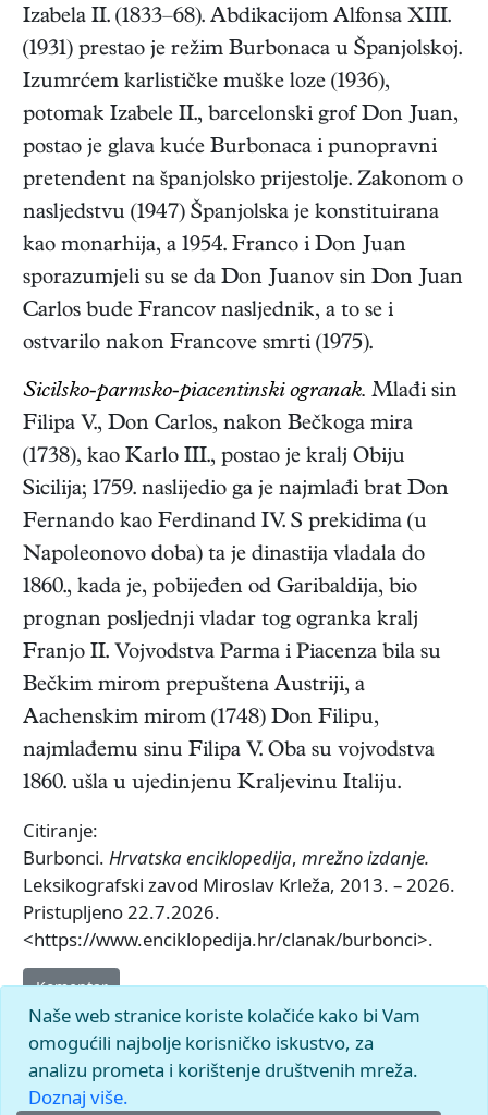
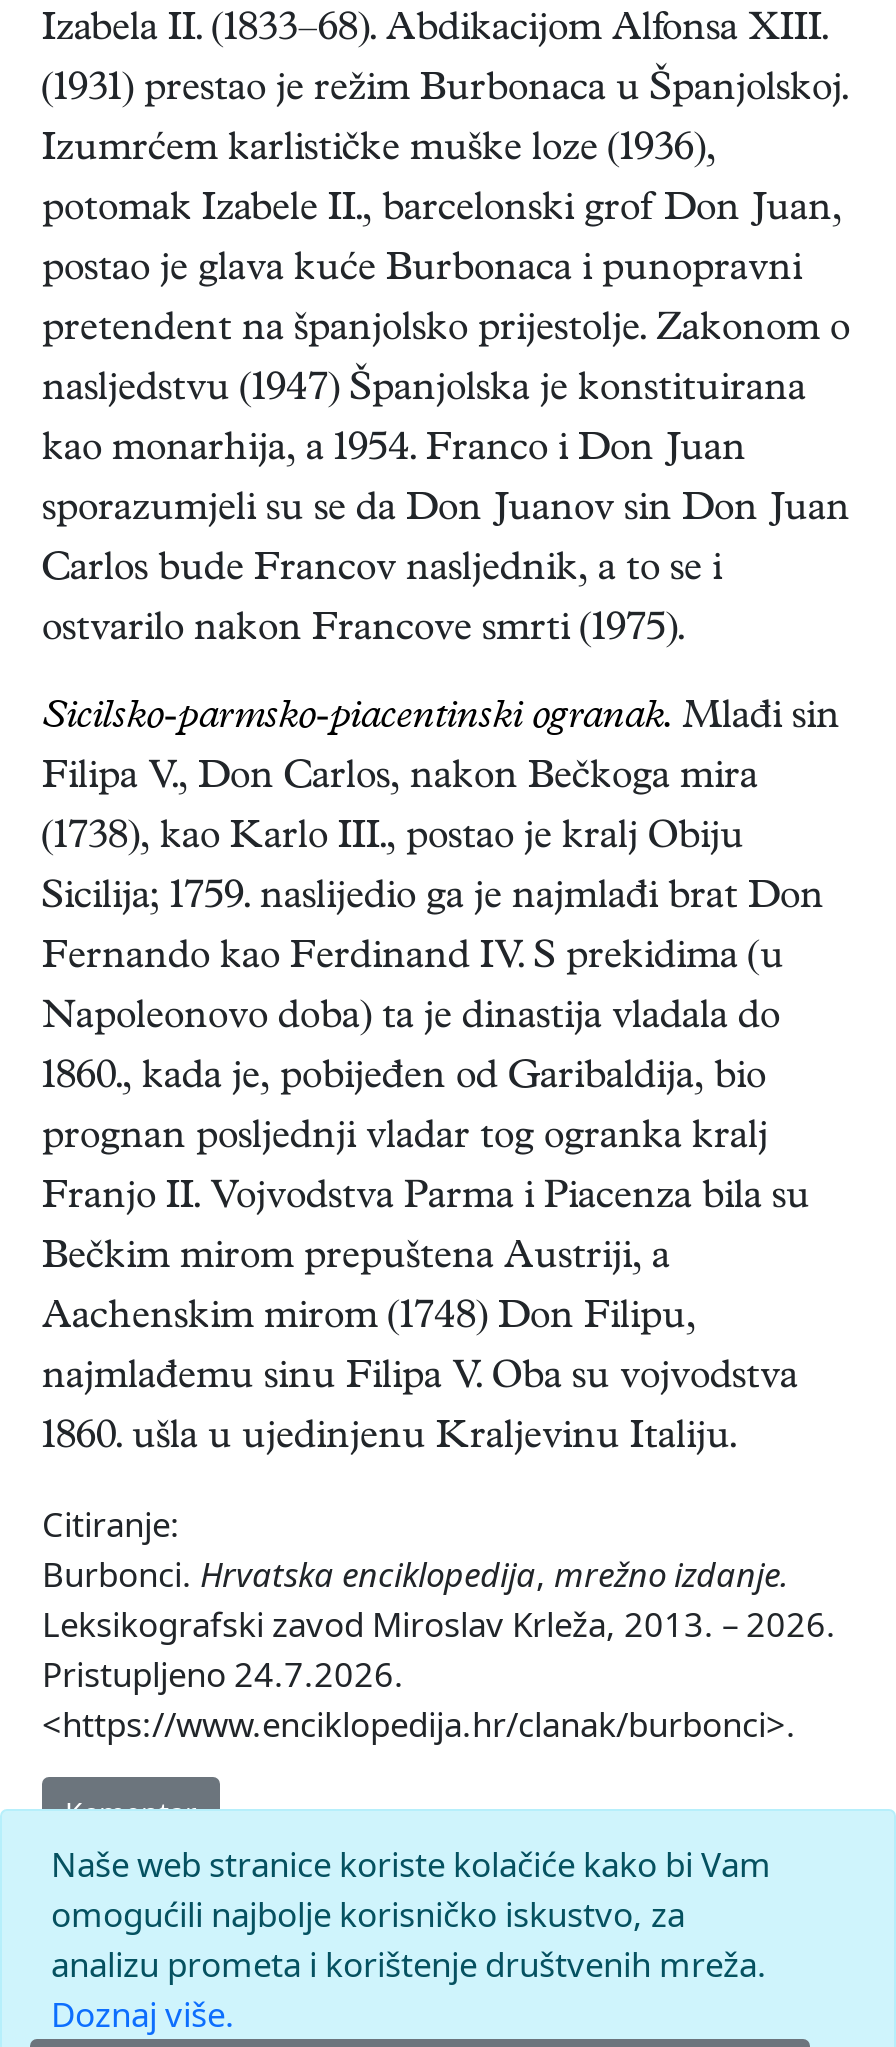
- Pristupljeno 22.7.2026.
+ Pristupljeno 24.7.2026.
